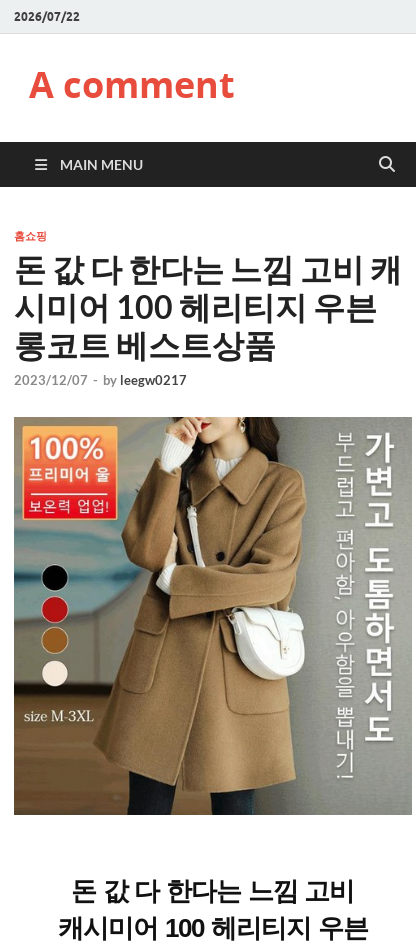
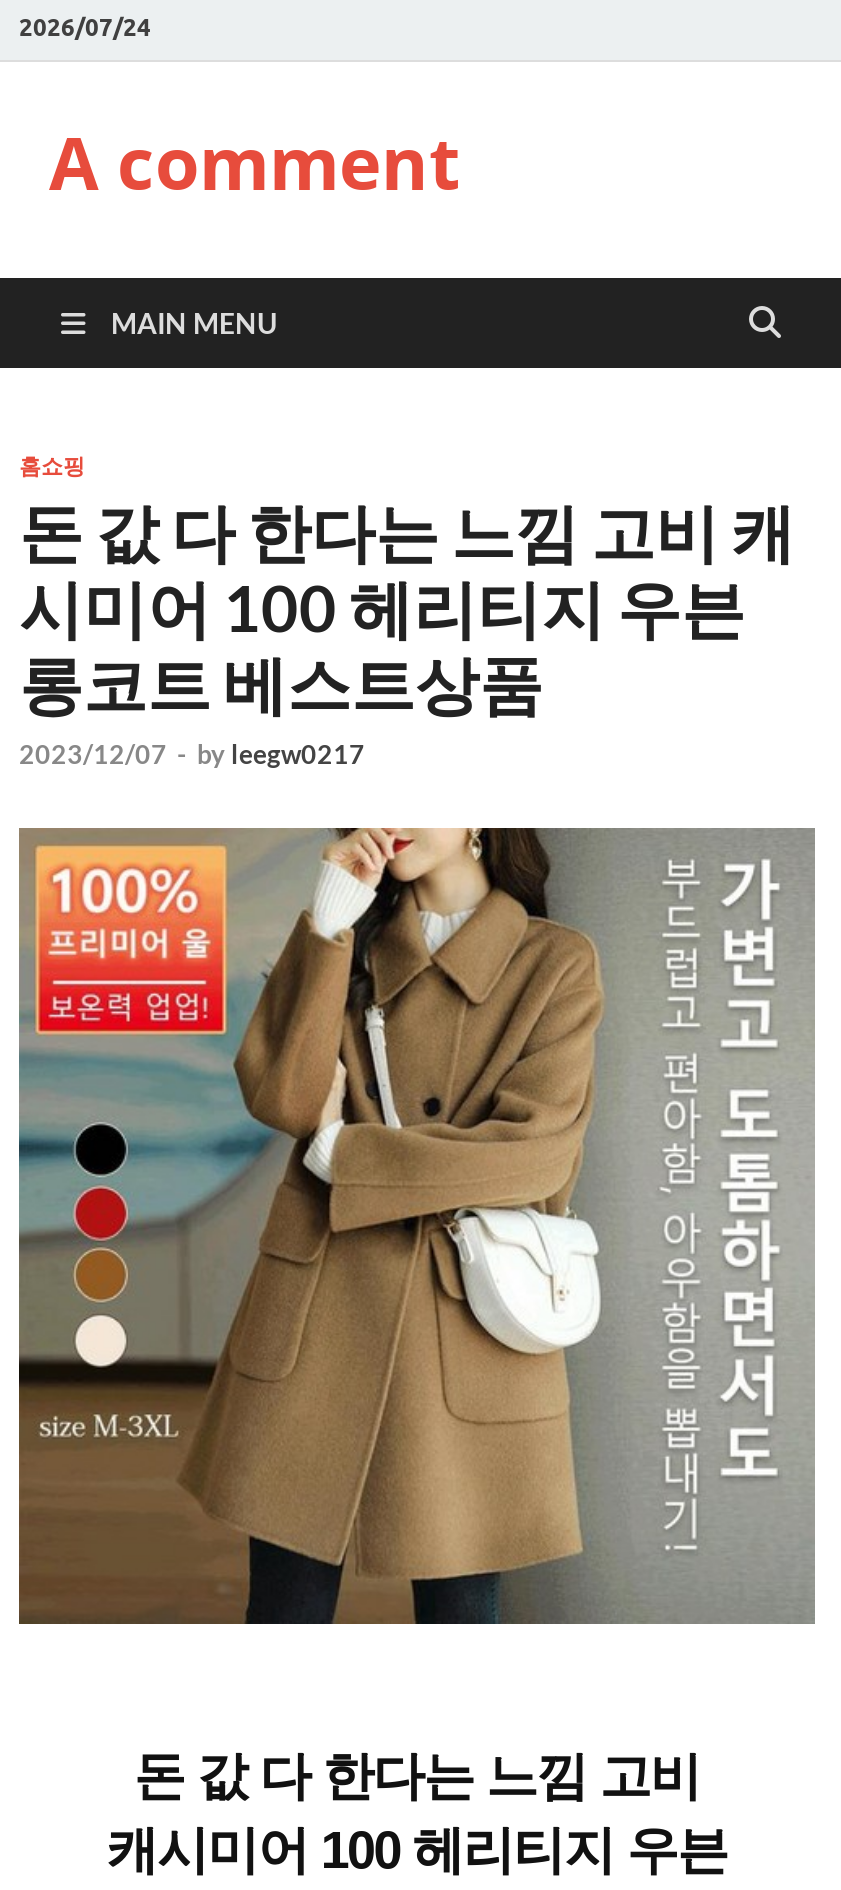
- 2026/07/22
+ 2026/07/24
